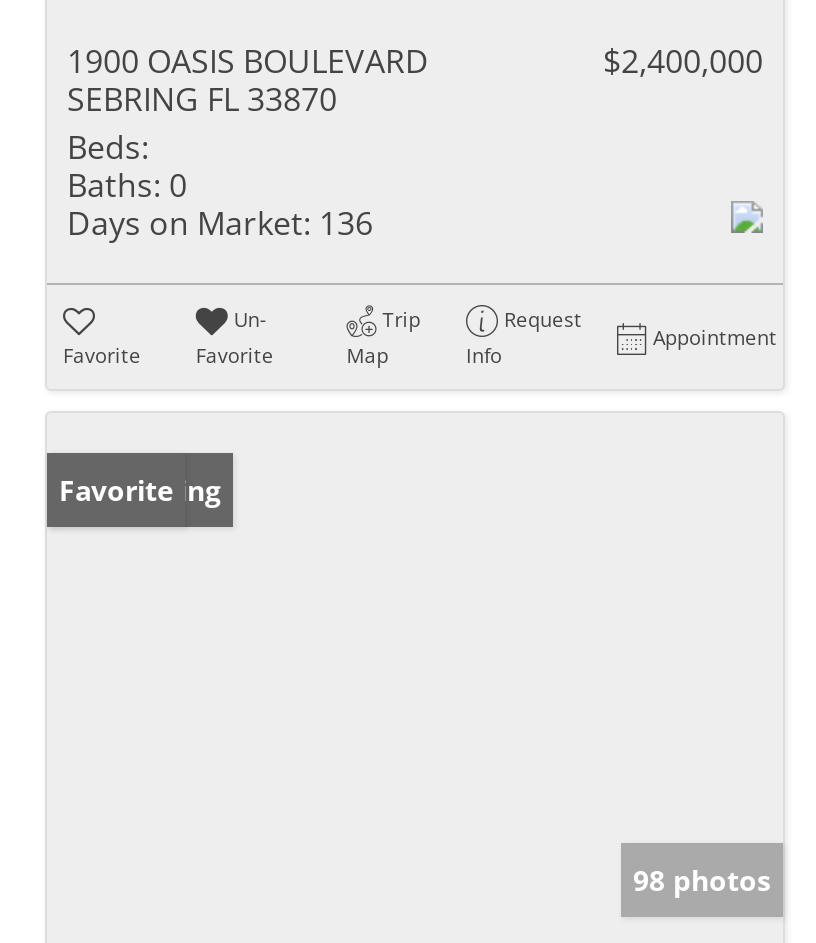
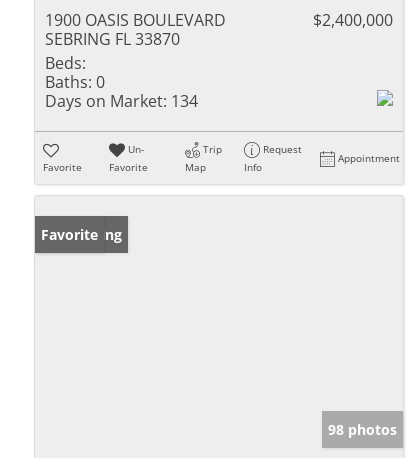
- Days on Market: 136
+ Days on Market: 134
